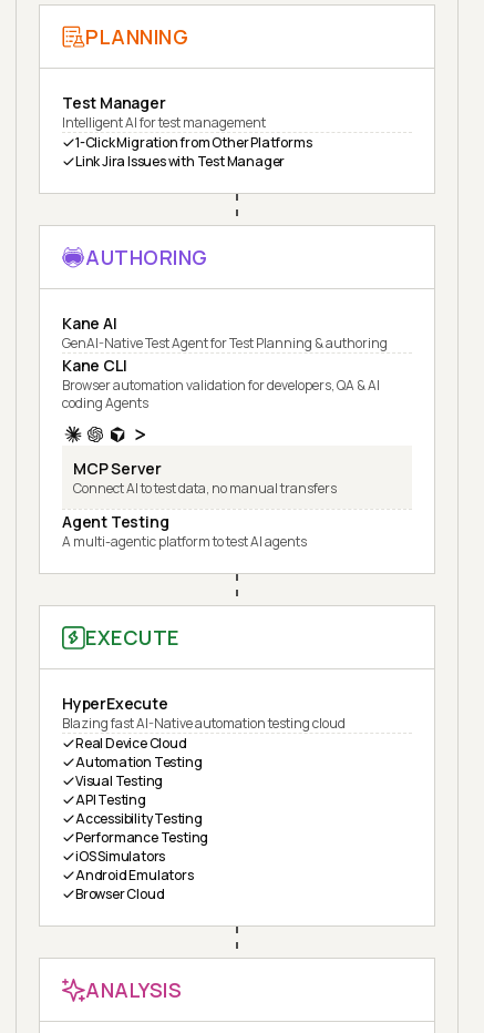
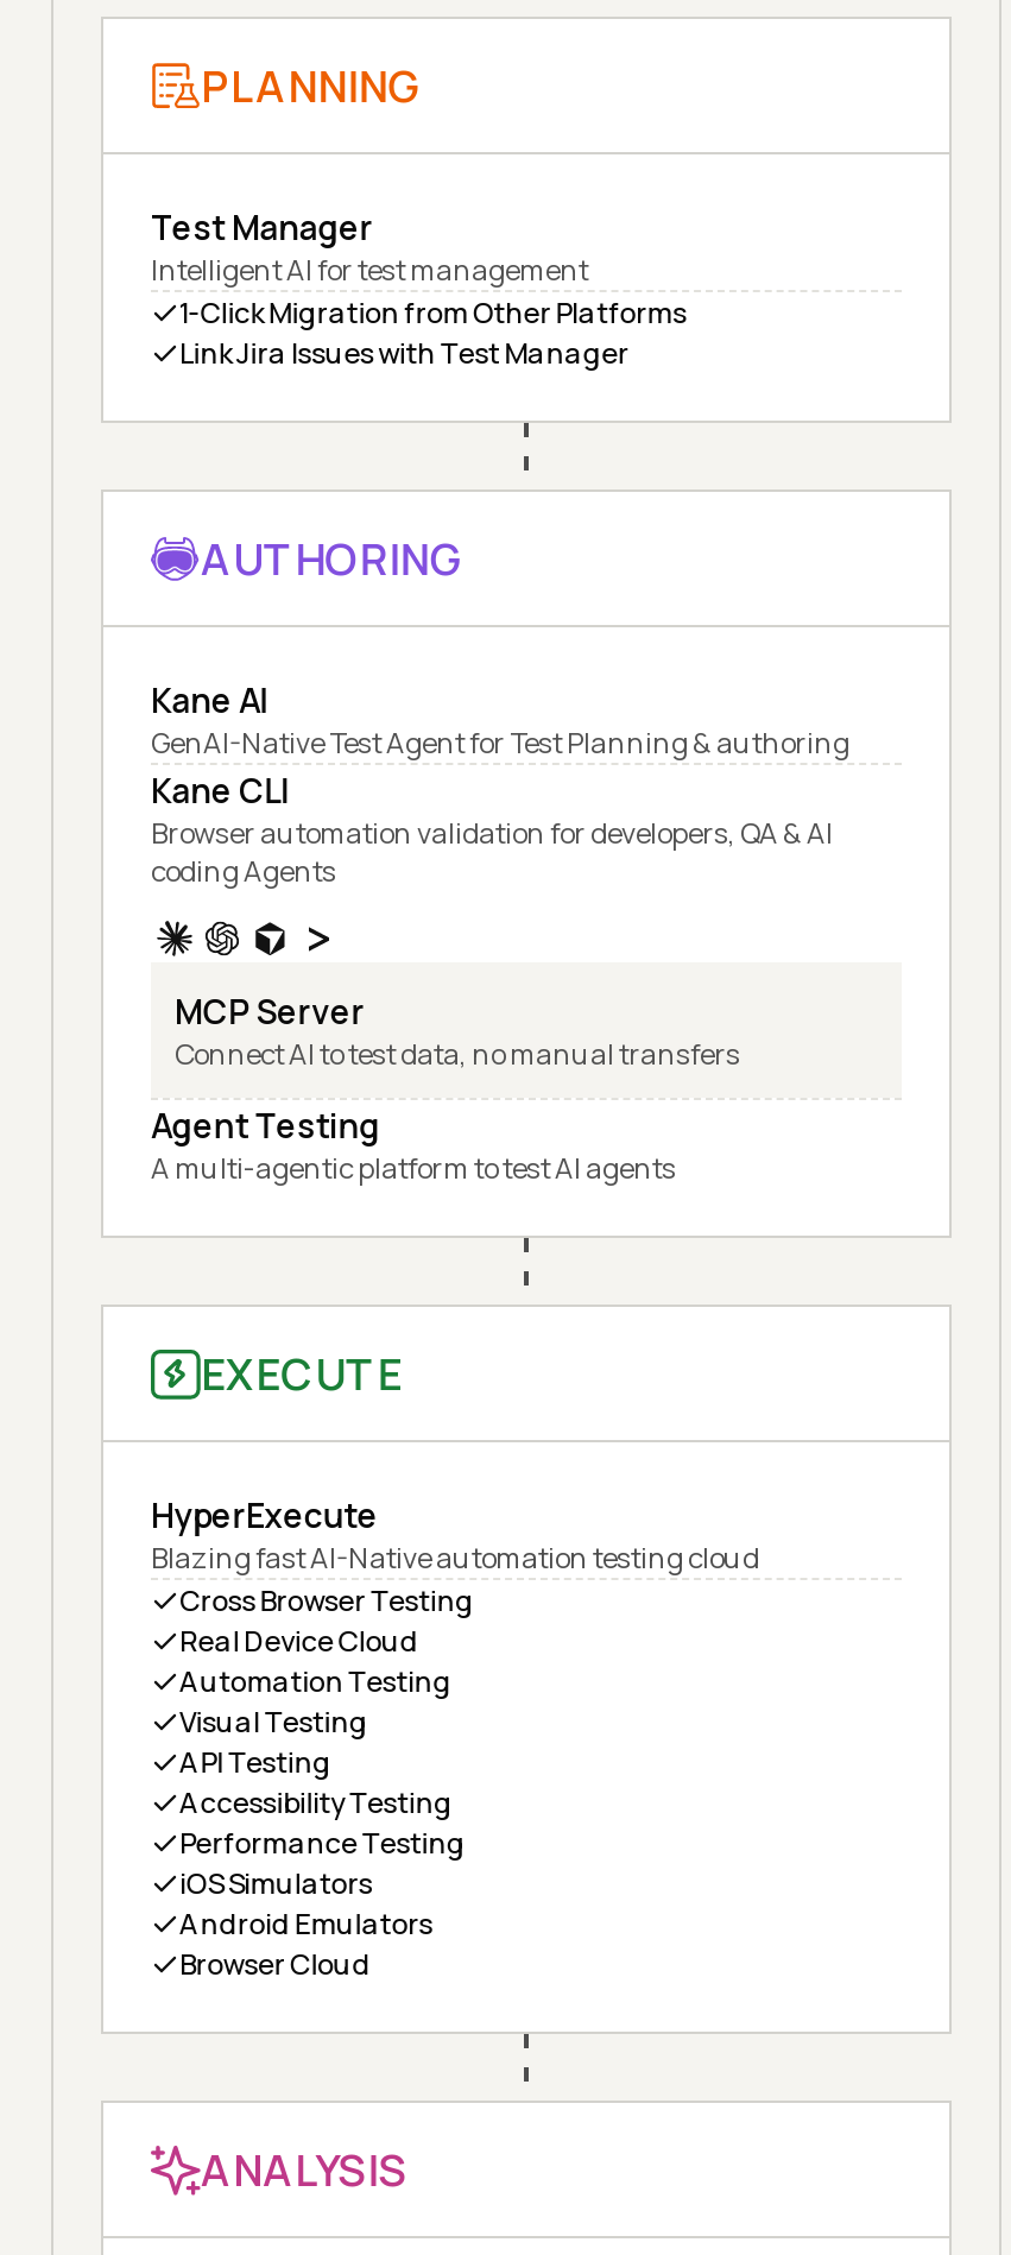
+ Cross Browser Testing
